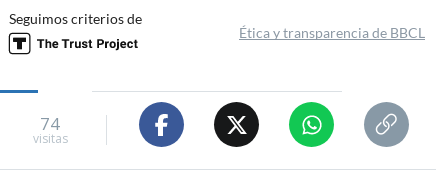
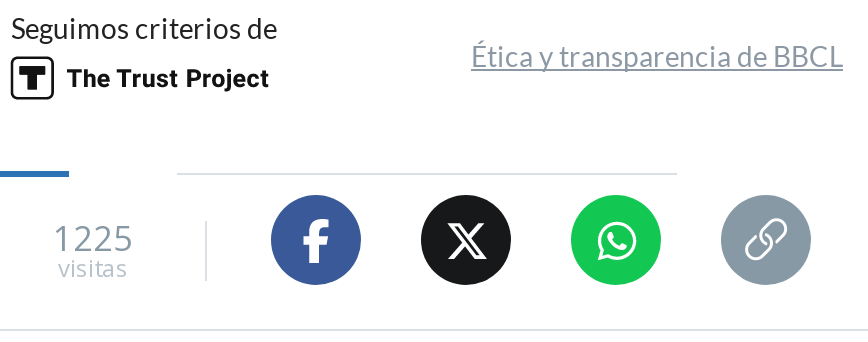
- 74
+ 1225
